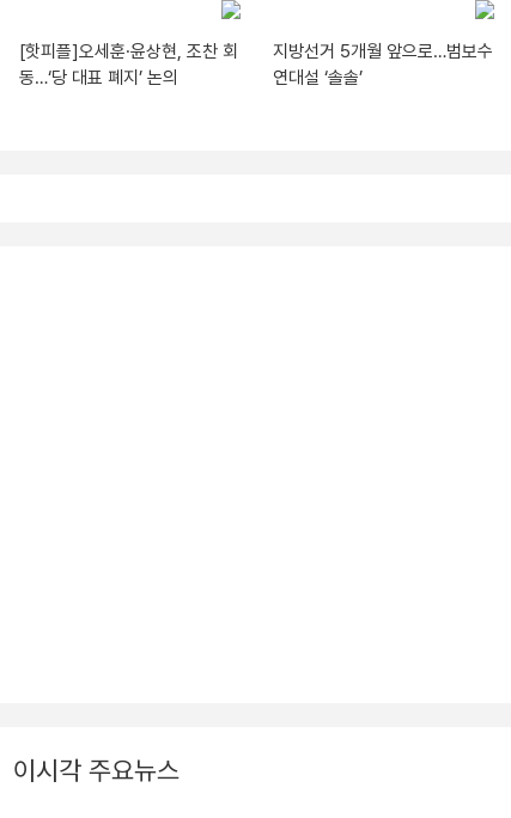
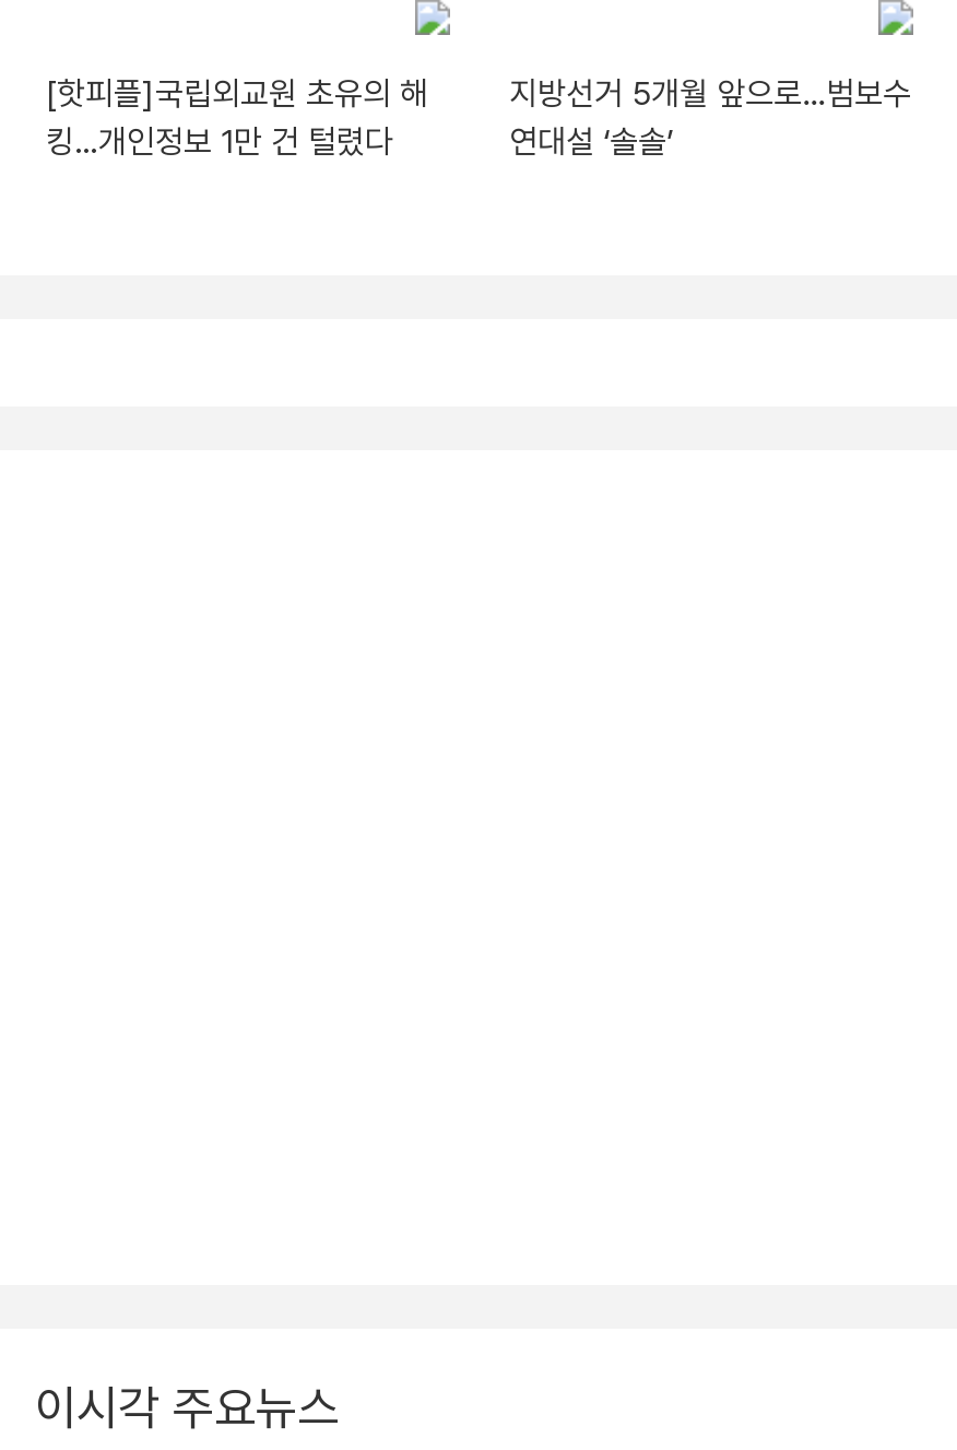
- [핫피플]오세훈·윤상현, 조찬 회
- 동…‘당 대표 폐지’ 논의
+ [핫피플]국립외교원 초유의 해
+ 킹…개인정보 1만 건 털렸다
